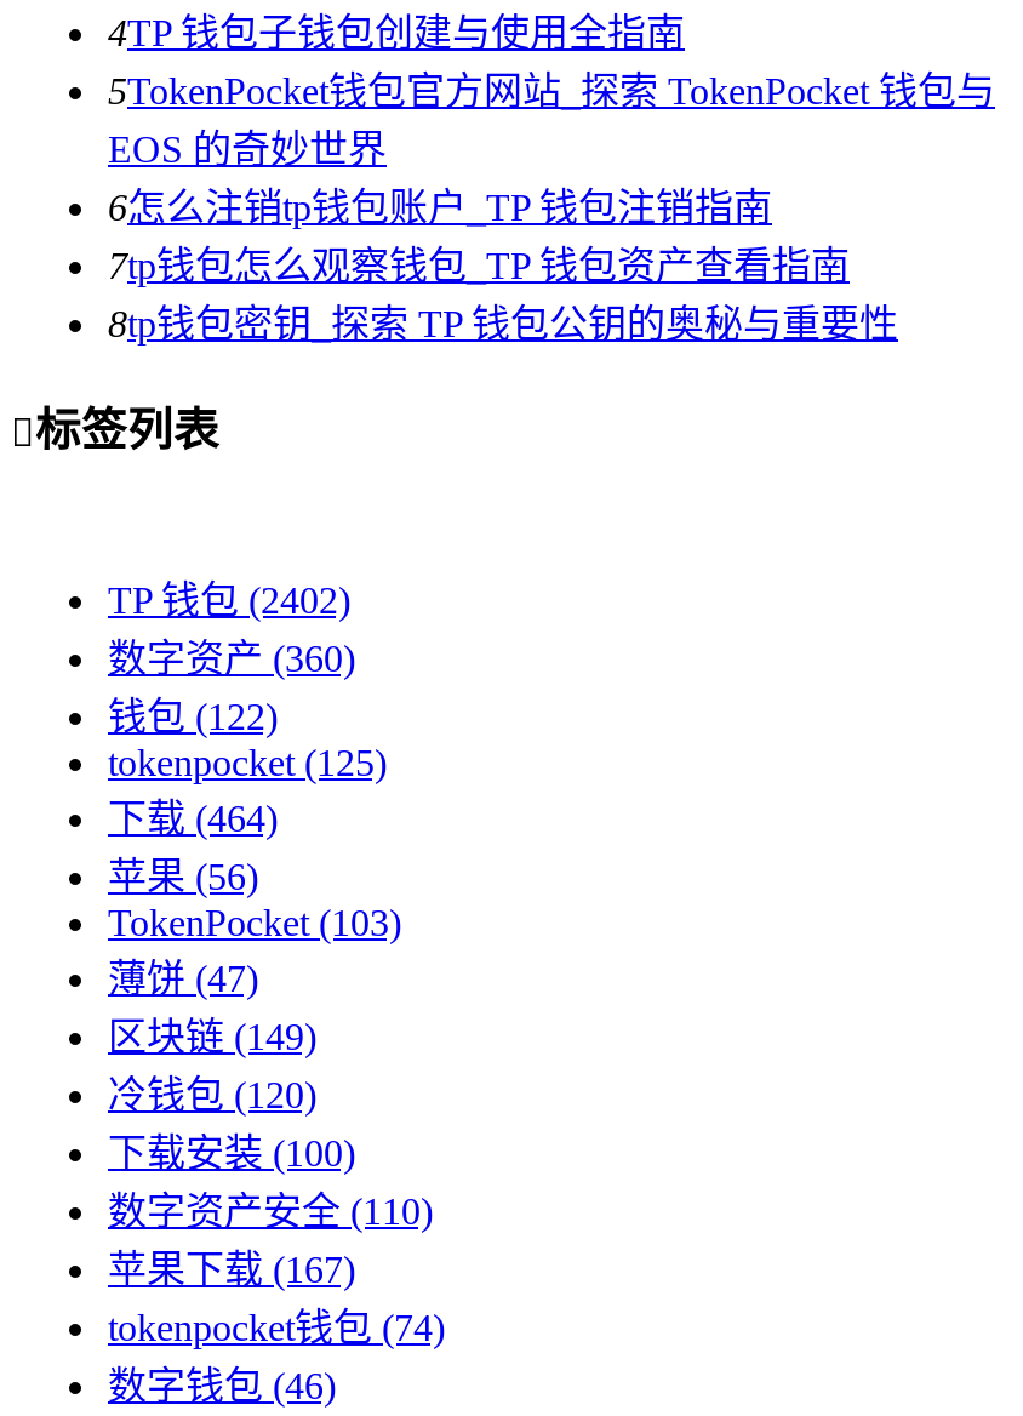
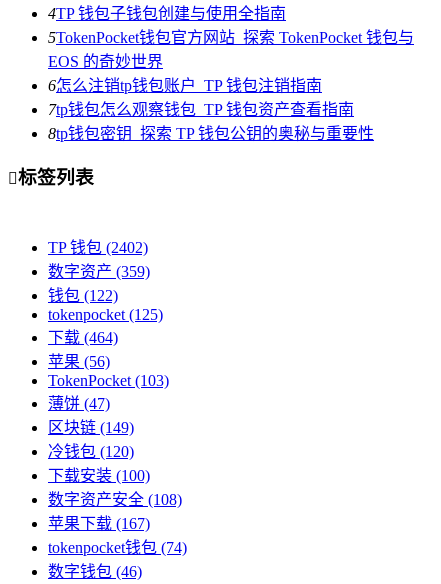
- 数字资产(360)
+ 数字资产(359)

- 数字资产安全(110)
+ 数字资产安全(108)
